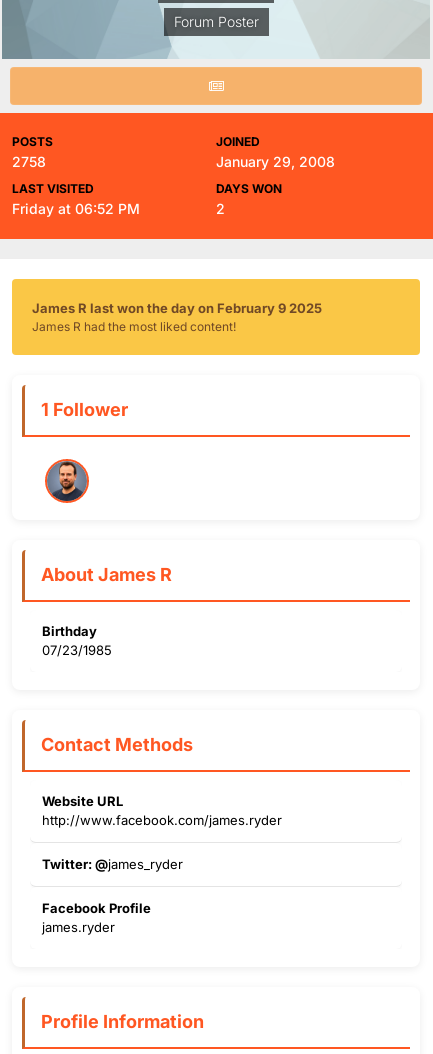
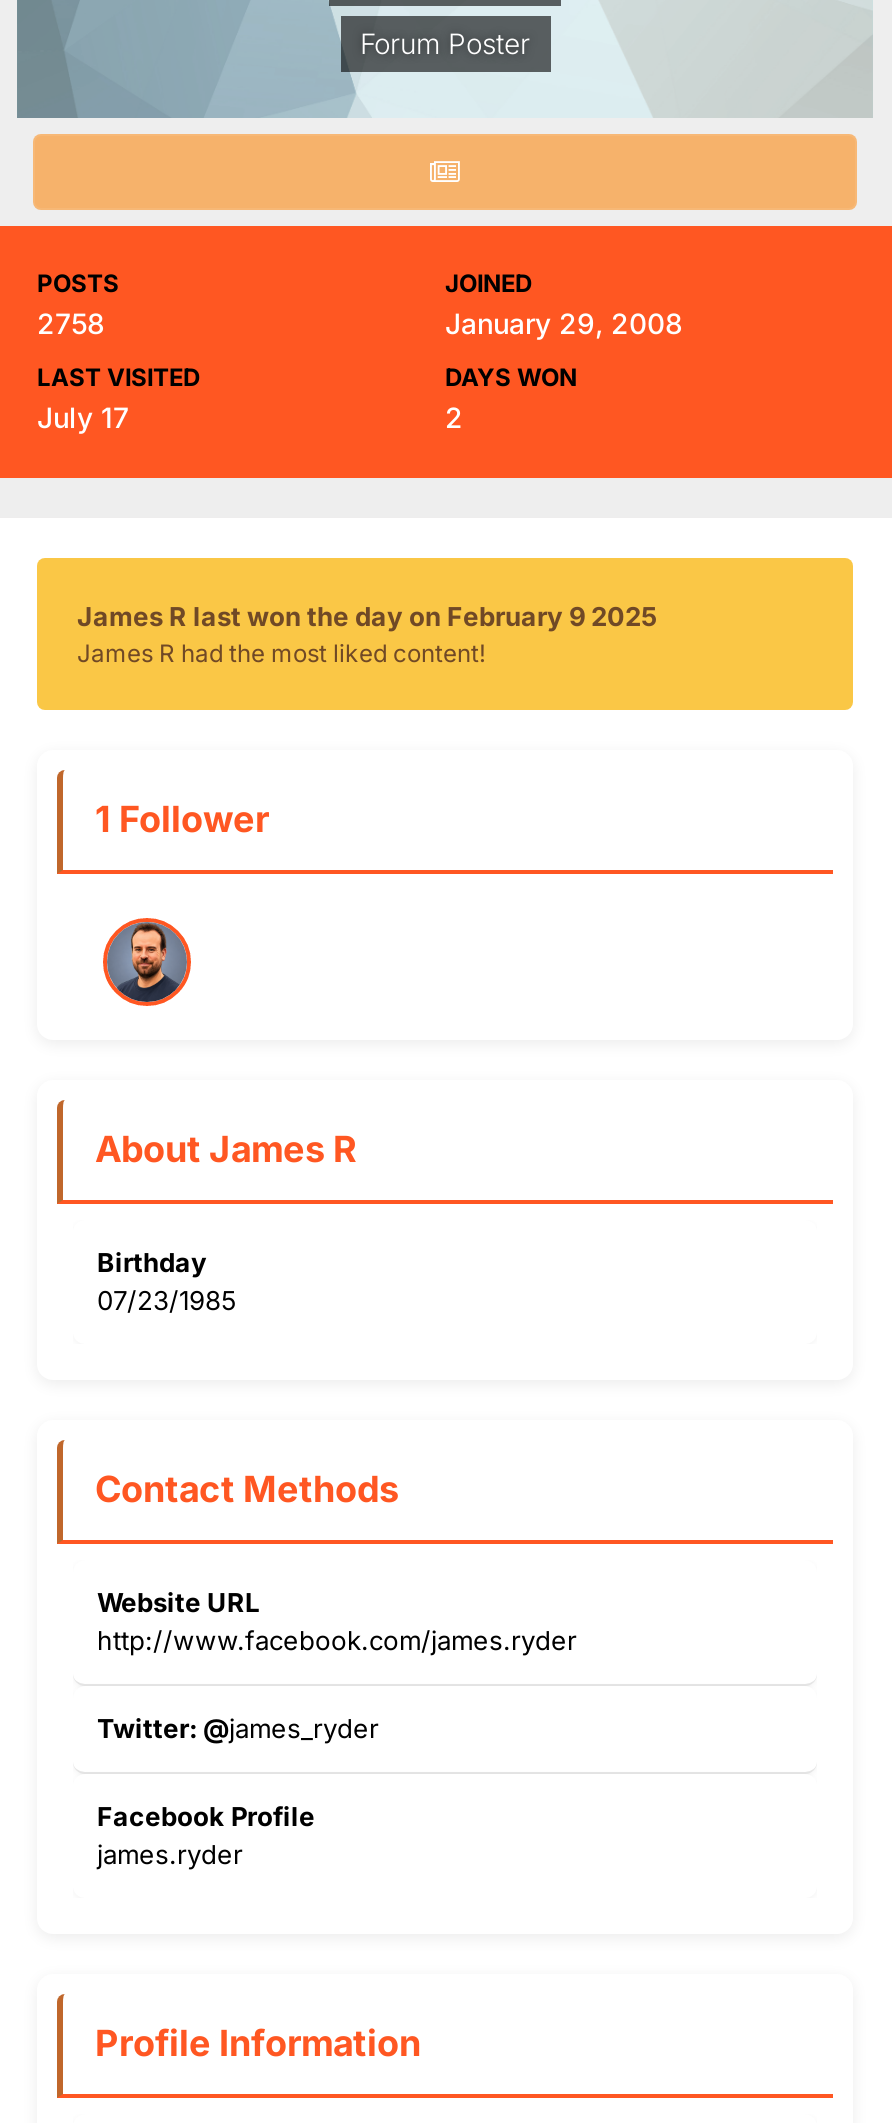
- Friday at 06:52 PM
+ July 17
